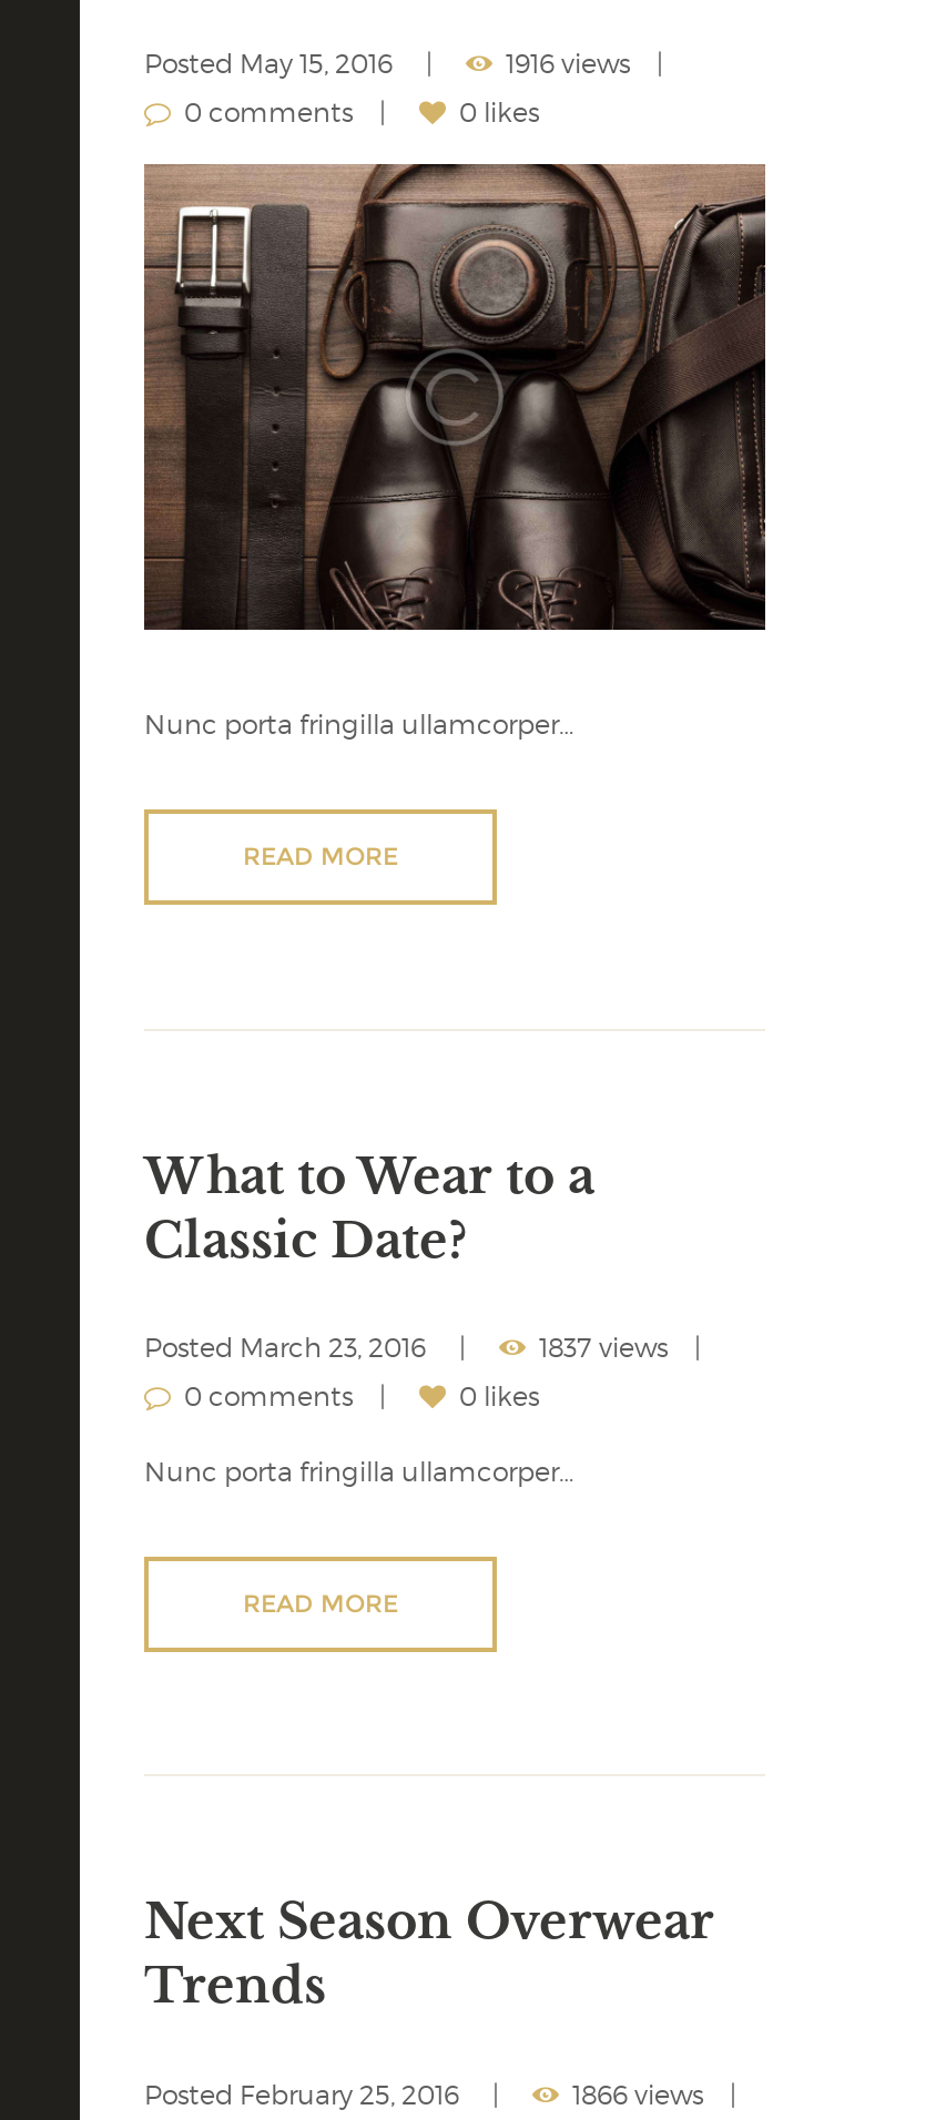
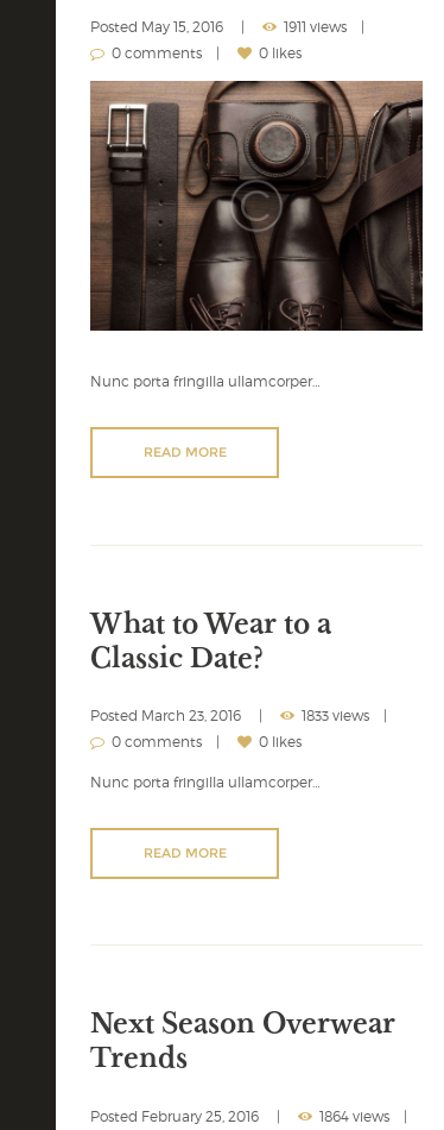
- 1916 views
+ 1911 views

- 1837 views
+ 1833 views

- 1866 views
+ 1864 views
